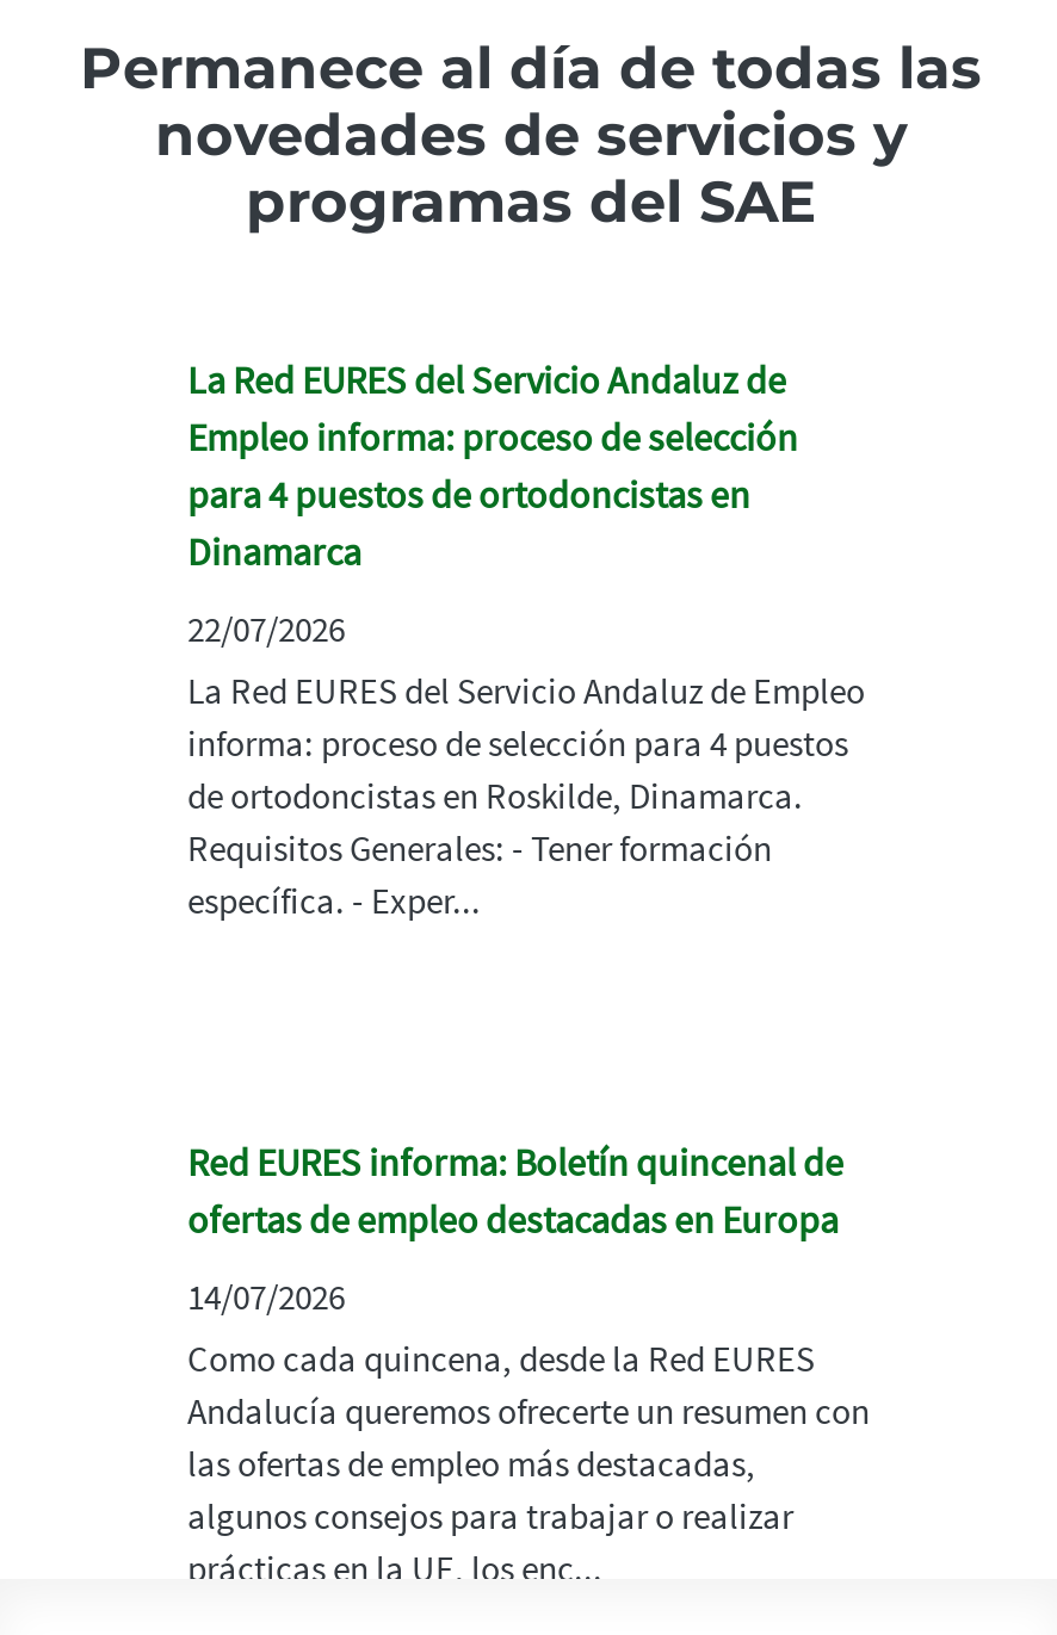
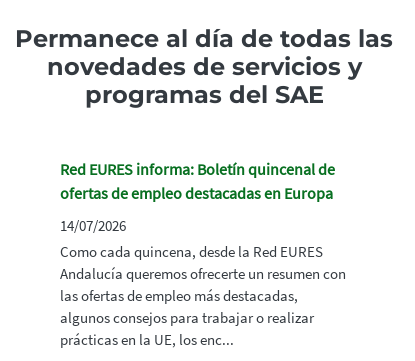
- La Red EURES del Servicio Andaluz de
- Empleo informa: proceso de selección
- para 4 puestos de ortodoncistas en
- Dinamarca
- 22/07/2026
- La Red EURES del Servicio Andaluz de Empleo
- informa: proceso de selección para 4 puestos
- de ortodoncistas en Roskilde, Dinamarca.
- Requisitos Generales: - Tener formación
- específica. - Exper...
